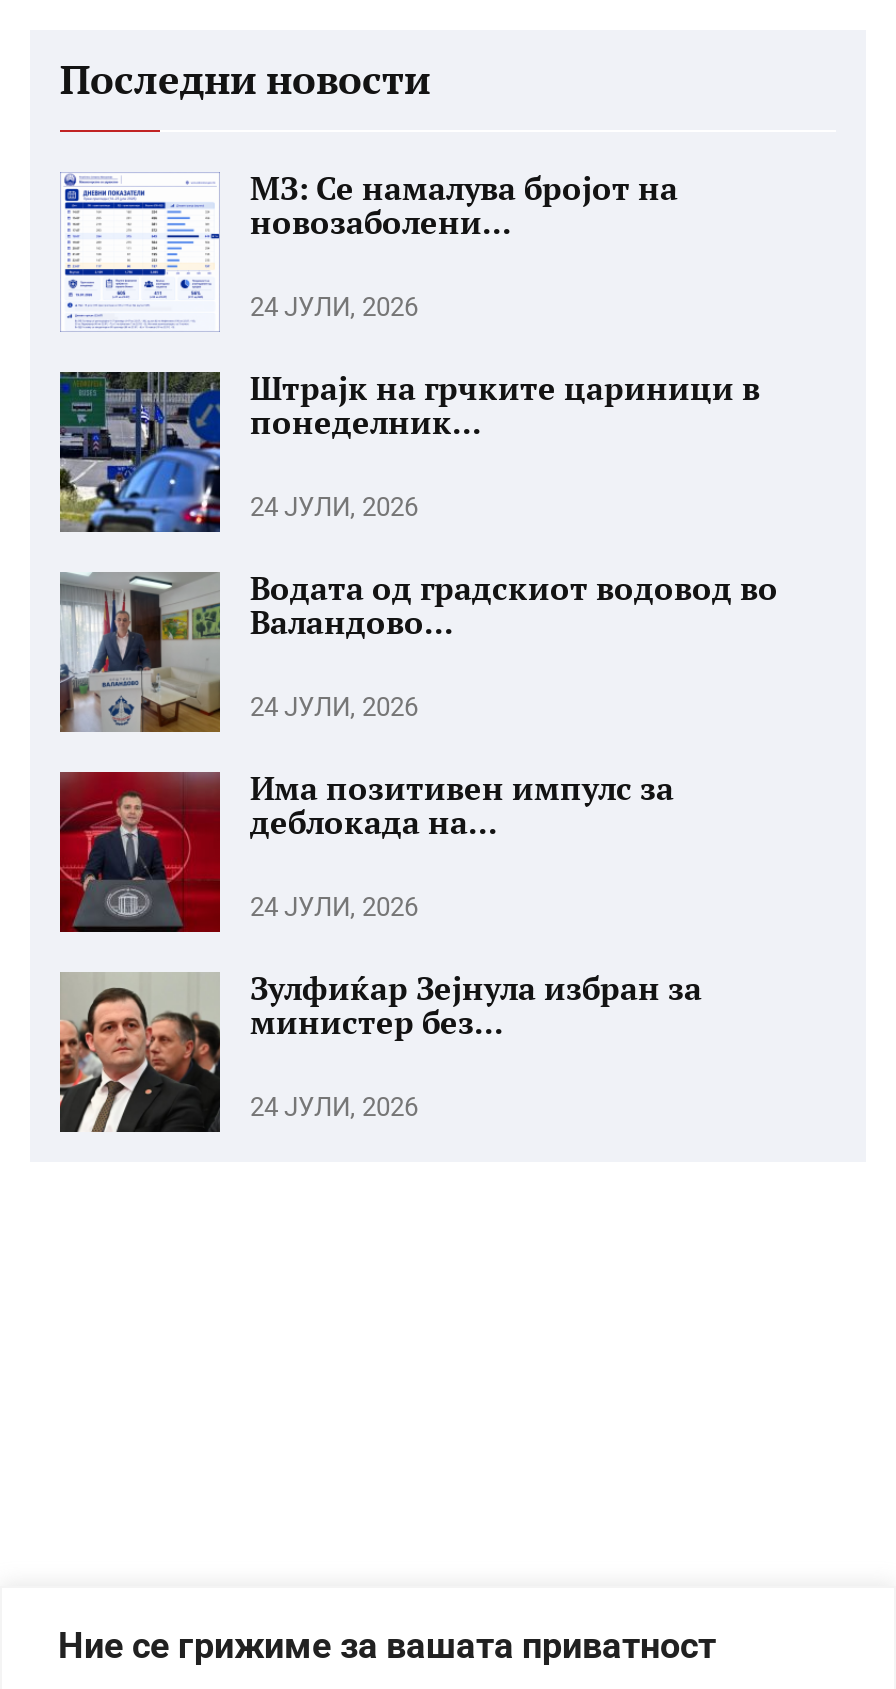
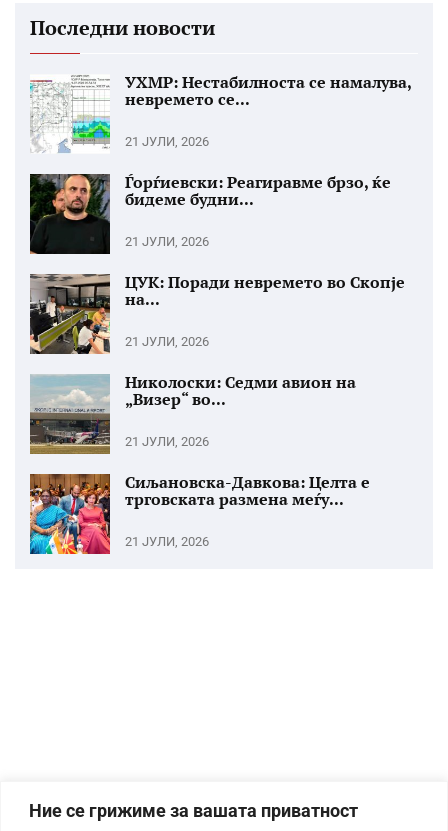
- [image]
- МЗ: Се намалува бројот на
- новозаболени...
+ [image]
+ УХМР: Нестабилноста се намалува,
+ невремето се...

- 24 ЈУЛИ, 2026
+ 21 ЈУЛИ, 2026

- [image]
- Штрајк на грчките цариници в
- понеделник...
+ [image]
+ Ѓорѓиевски: Реагиравме брзо, ќе
+ бидеме будни...

- 24 ЈУЛИ, 2026
+ 21 ЈУЛИ, 2026

- [image]
- Водата од градскиот водовод во
- Валандово...
+ [image]
+ ЦУК: Поради невремето во Скопје
+ на...

- 24 ЈУЛИ, 2026
+ 21 ЈУЛИ, 2026

- [image]
- Има позитивен импулс за
- деблокада на...
+ [image]
+ Николоски: Седми авион на
+ „Визер“ во...

- 24 ЈУЛИ, 2026
+ 21 ЈУЛИ, 2026

- [image]
- Зулфиќар Зејнула избран за
- министер без...
+ [image]
+ Сиљановска-Давкова: Целта е
+ трговската размена меѓу...

- 24 ЈУЛИ, 2026
+ 21 ЈУЛИ, 2026
